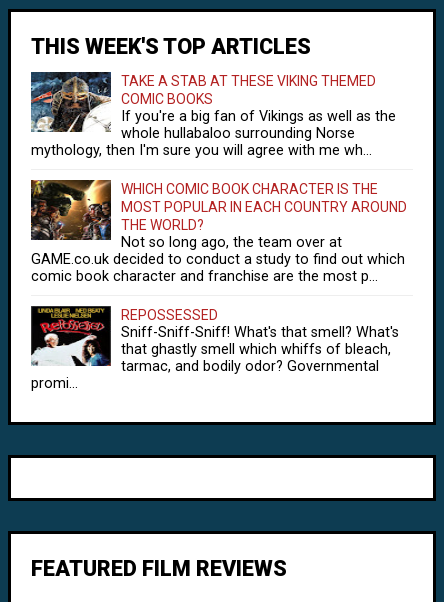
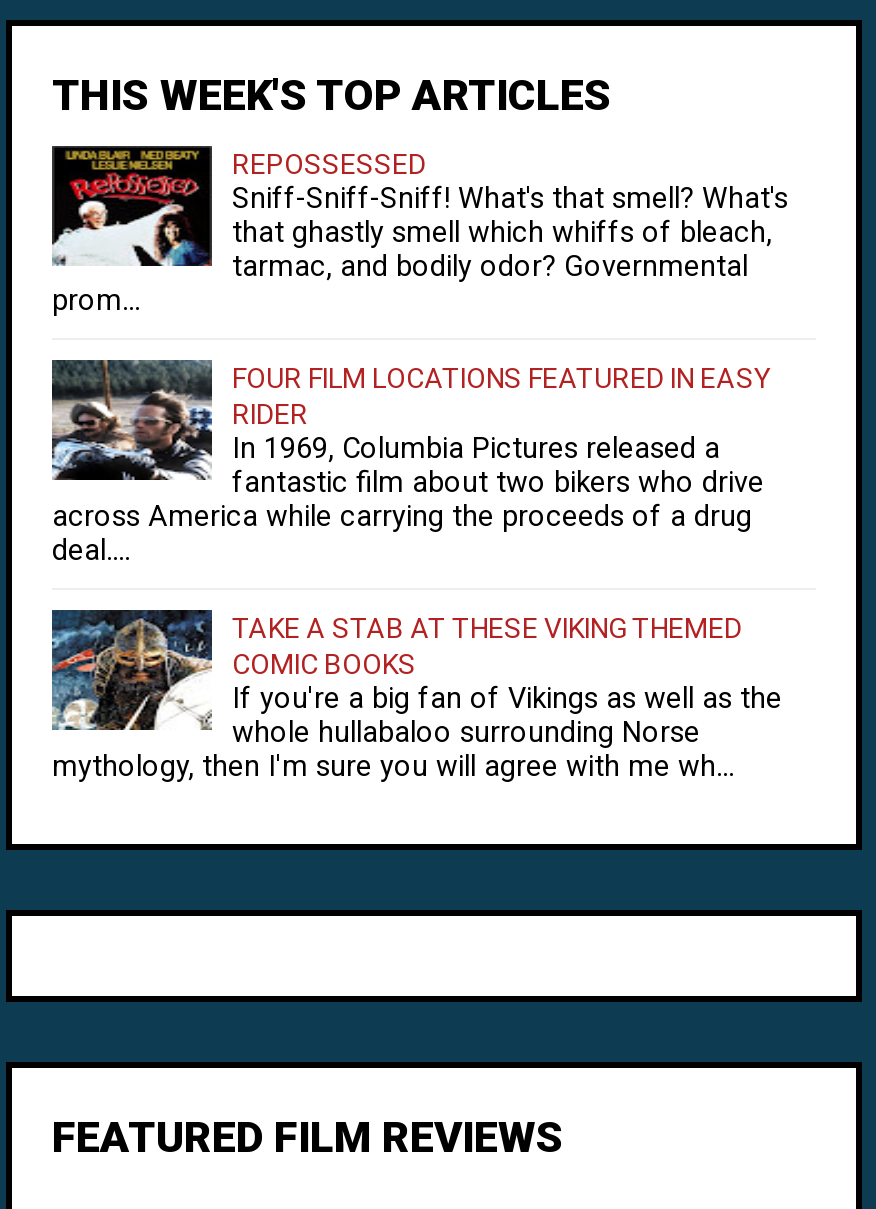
+ prom...
+ FOUR FILM LOCATIONS FEATURED IN EASY
+ RIDER
+ In 1969, Columbia Pictures released a
+ fantastic film about two bikers who drive
+ across America while carrying the proceeds of a drug
+ deal....

moved down: [image] | TAKE A STAB AT THESE VIKING THEMED | COMIC BOOKS | If you're a big fan of Vikings as well as the | whole hullabaloo surrounding Norse | mythology, then I'm sure you will agree with me wh...

- [image]
+ [image]

- WHICH COMIC BOOK CHARACTER IS THE
- MOST POPULAR IN EACH COUNTRY AROUND
- THE WORLD?
- Not so long ago, the team over at
- GAME.co.uk decided to conduct a study to find out which
- comic book character and franchise are the most p...
- promi...

moved up: [image] | REPOSSESSED | Sniff-Sniff-Sniff! What's that smell? What's | that ghastly smell which whiffs of bleach, | tarmac, and bodily odor? Governmental
